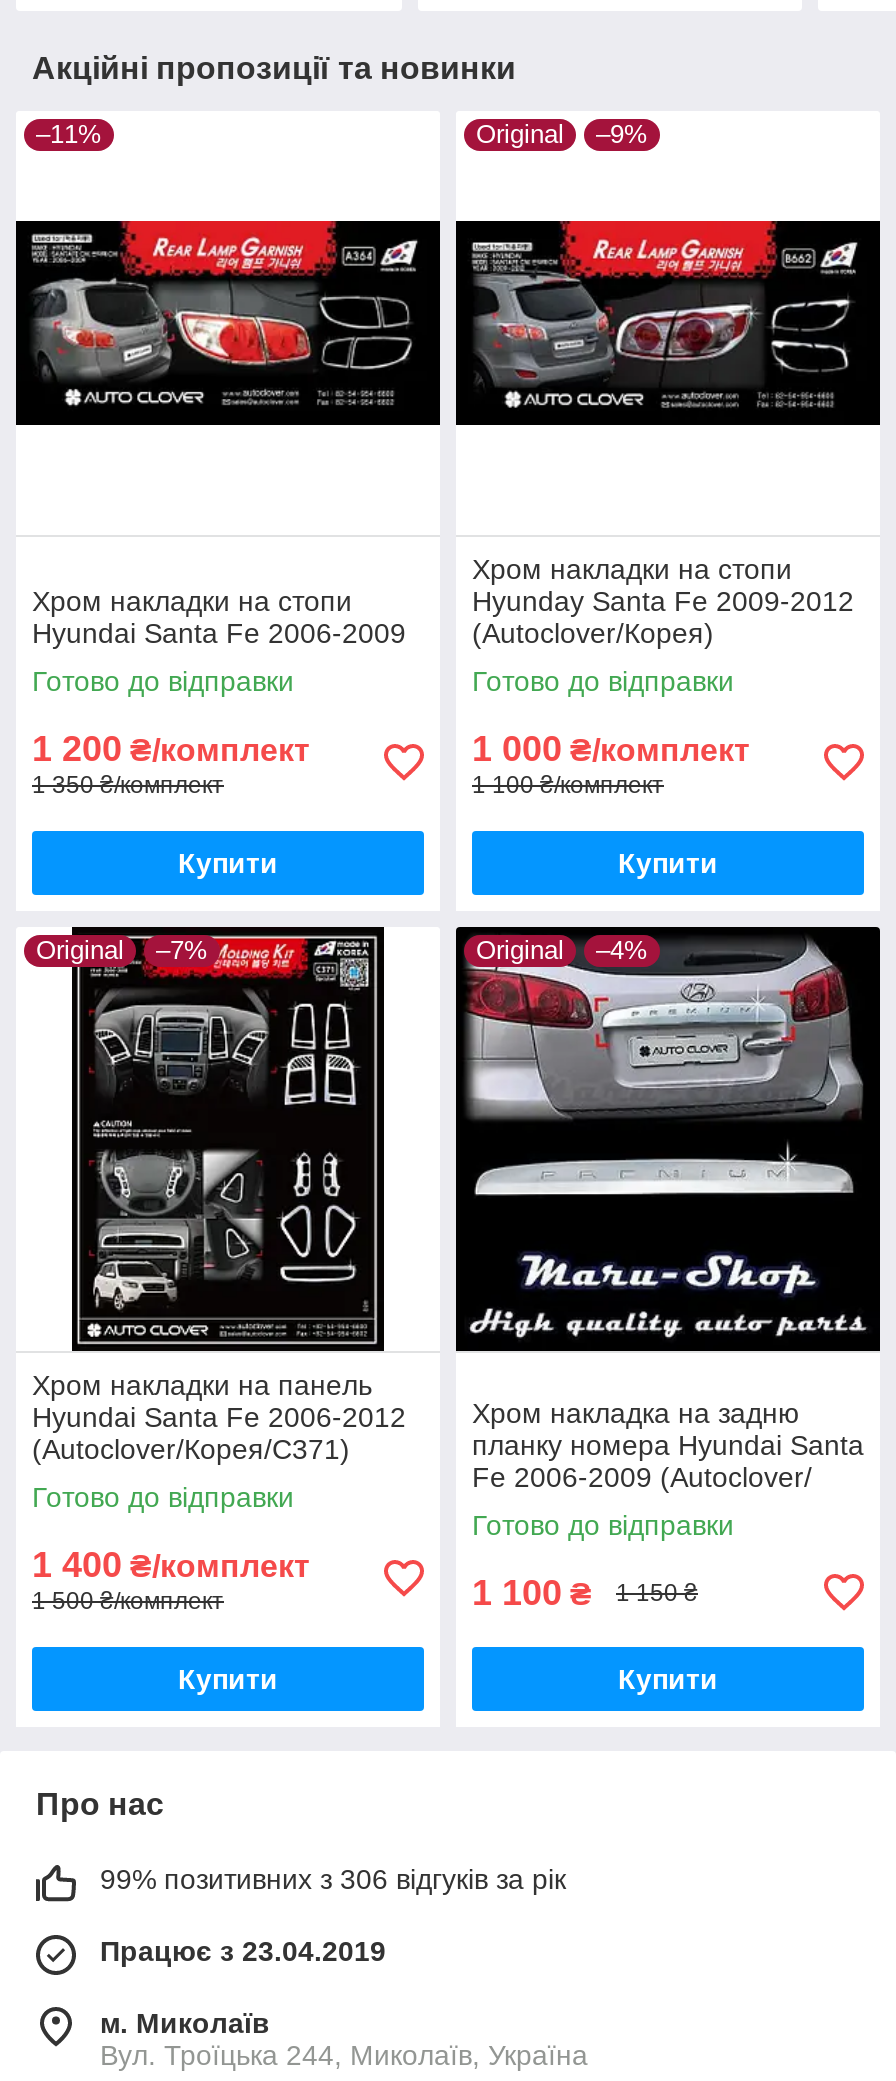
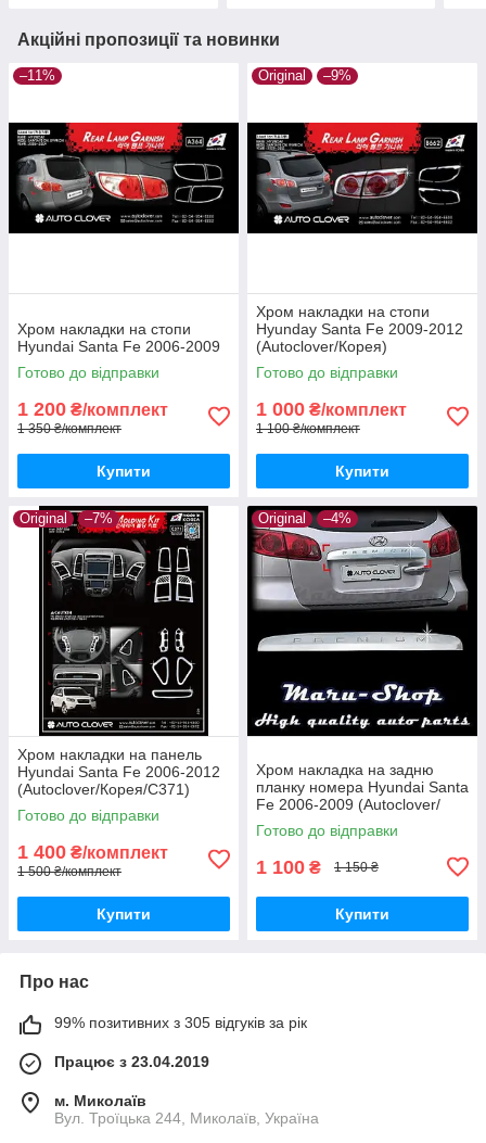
- 99% позитивних з 306 відгуків за рік
+ 99% позитивних з 305 відгуків за рік
